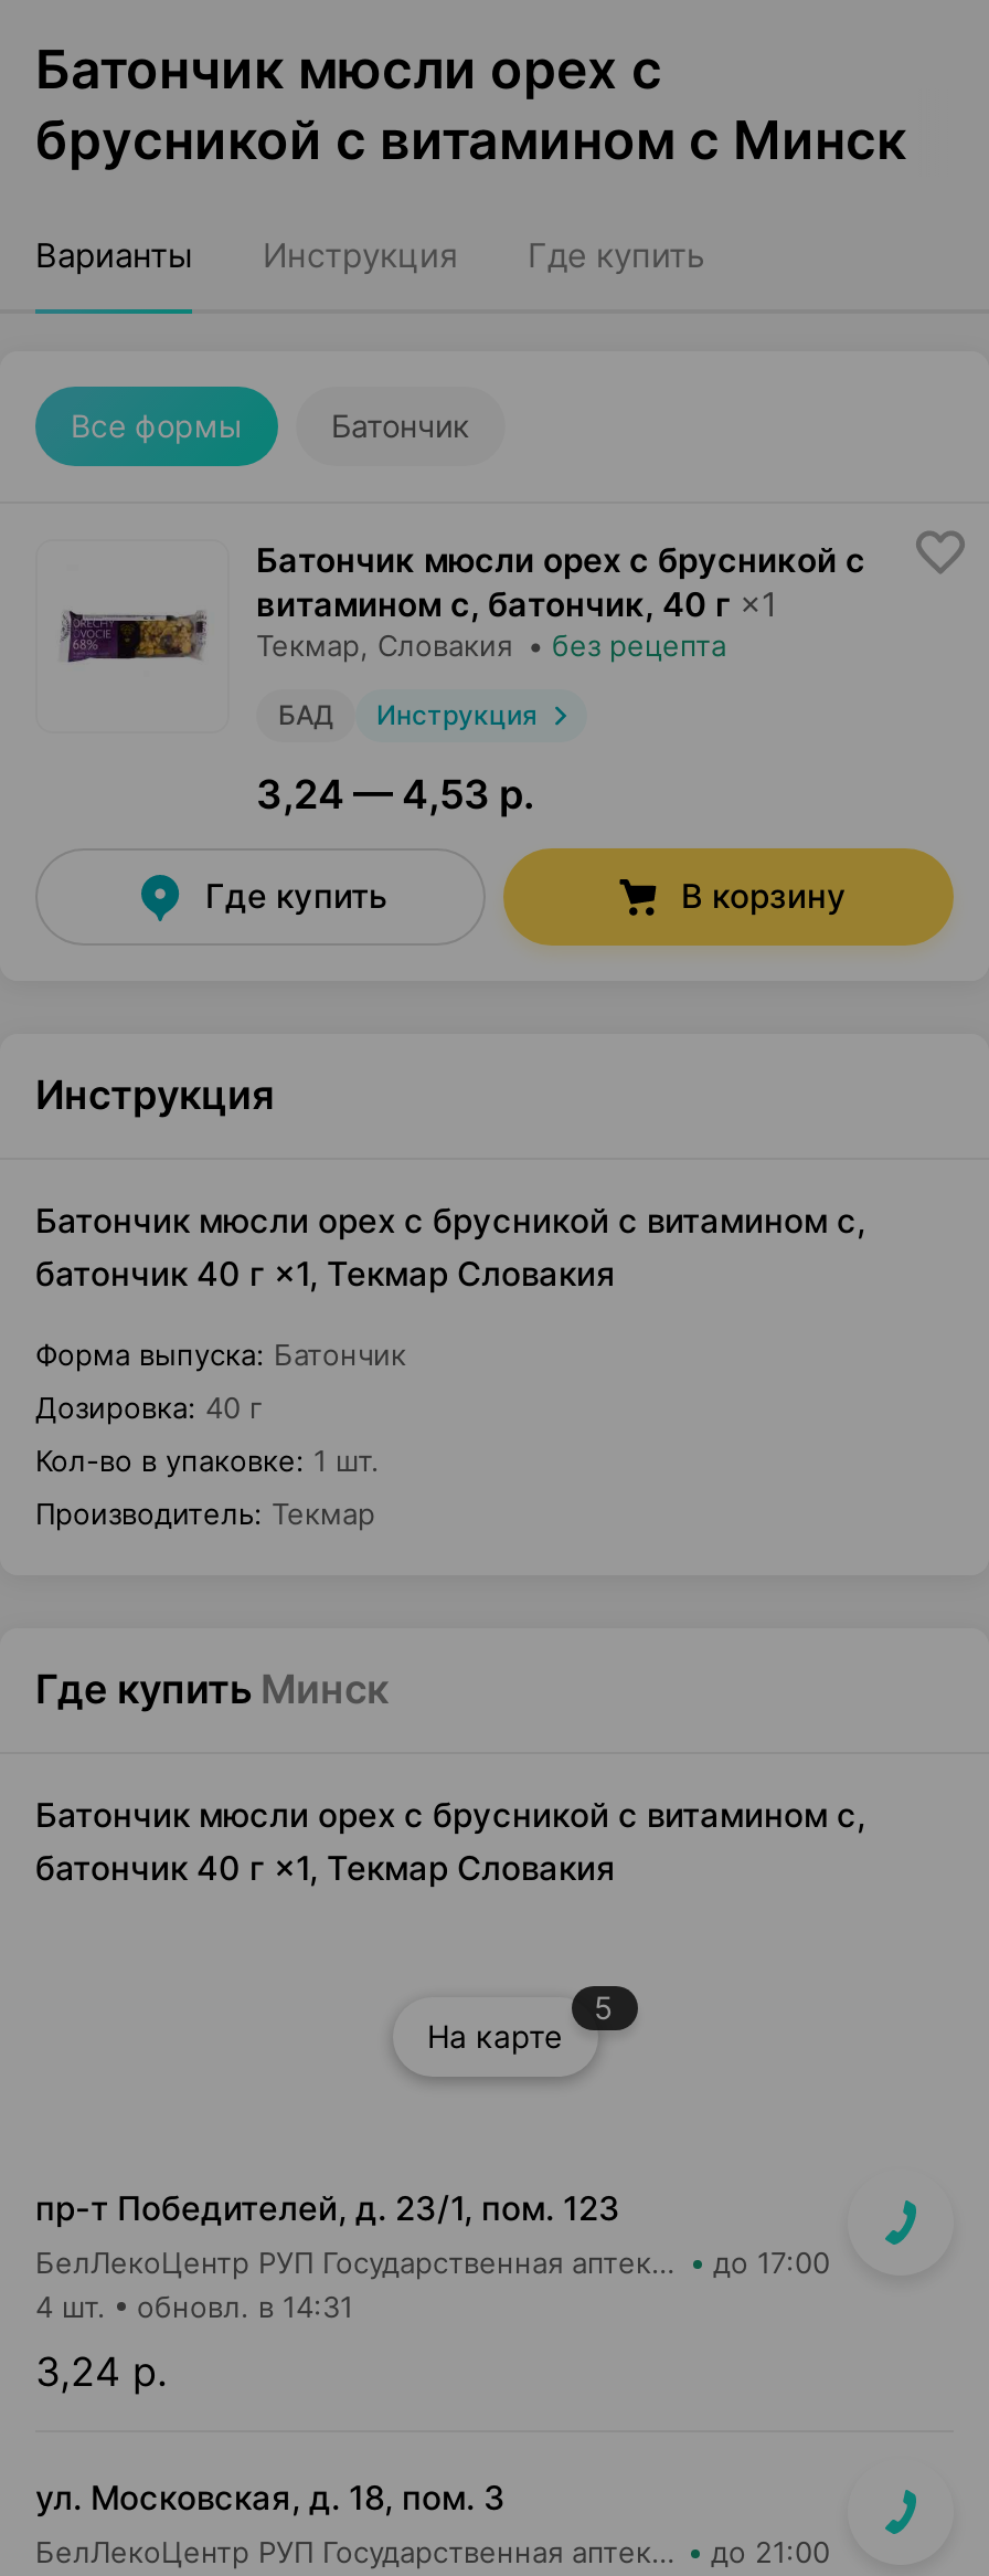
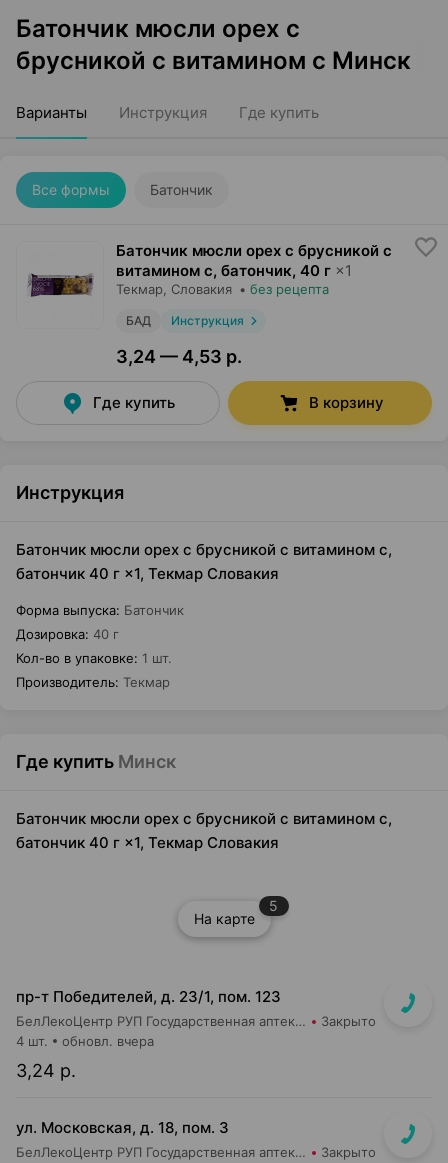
- до 17:00
+ Закрыто

- обновл. в 14:31
+ обновл. вчера

- до 21:00
+ Закрыто
